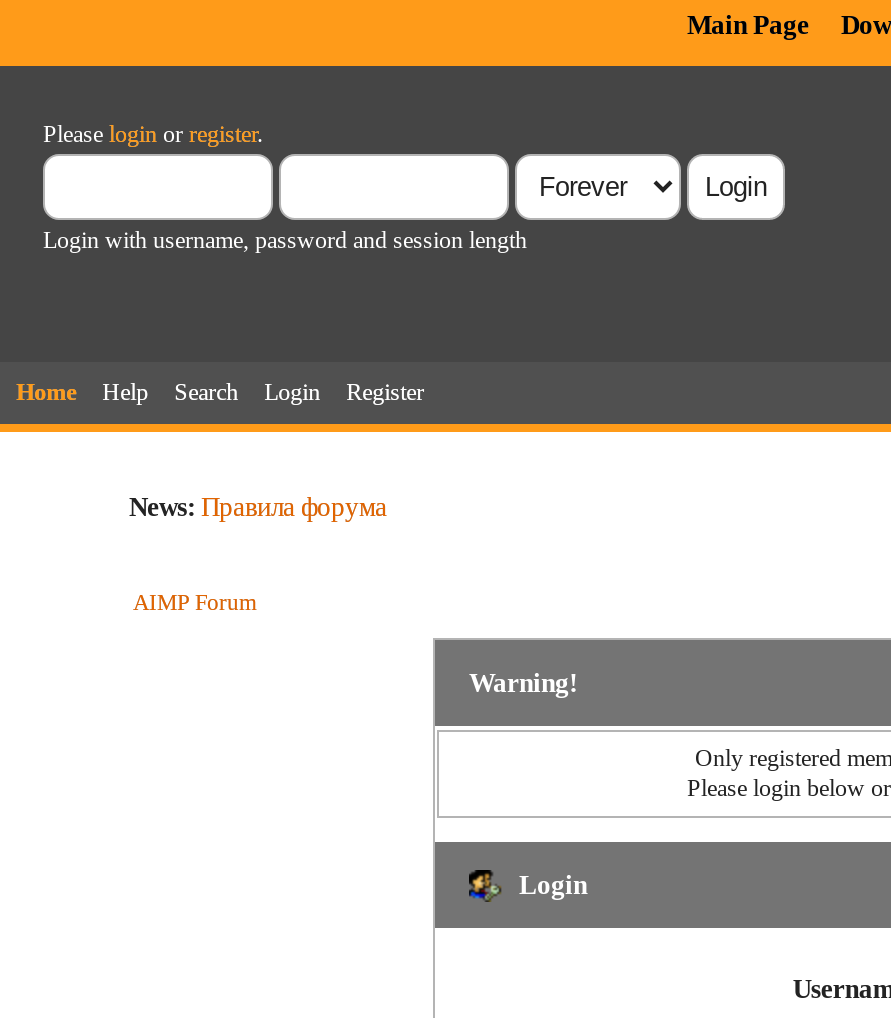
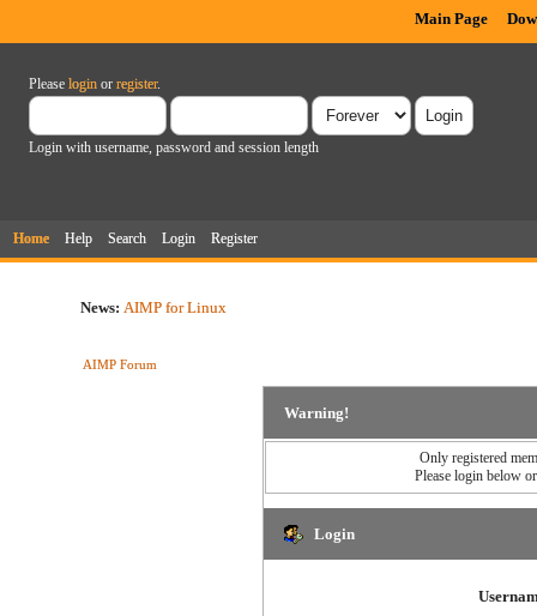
- News: Правила форума
+ News: AIMP for Linux
